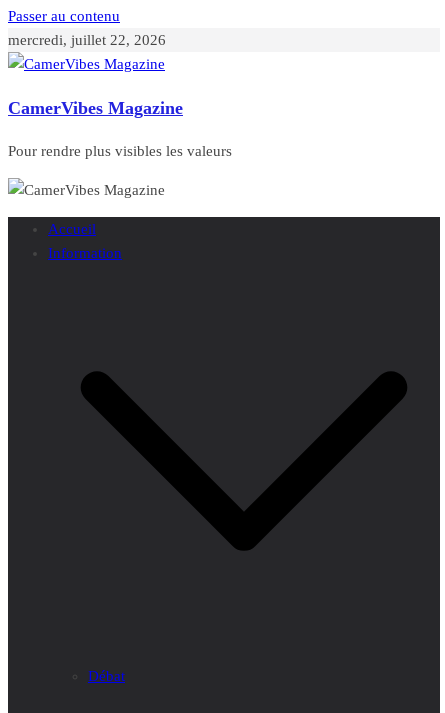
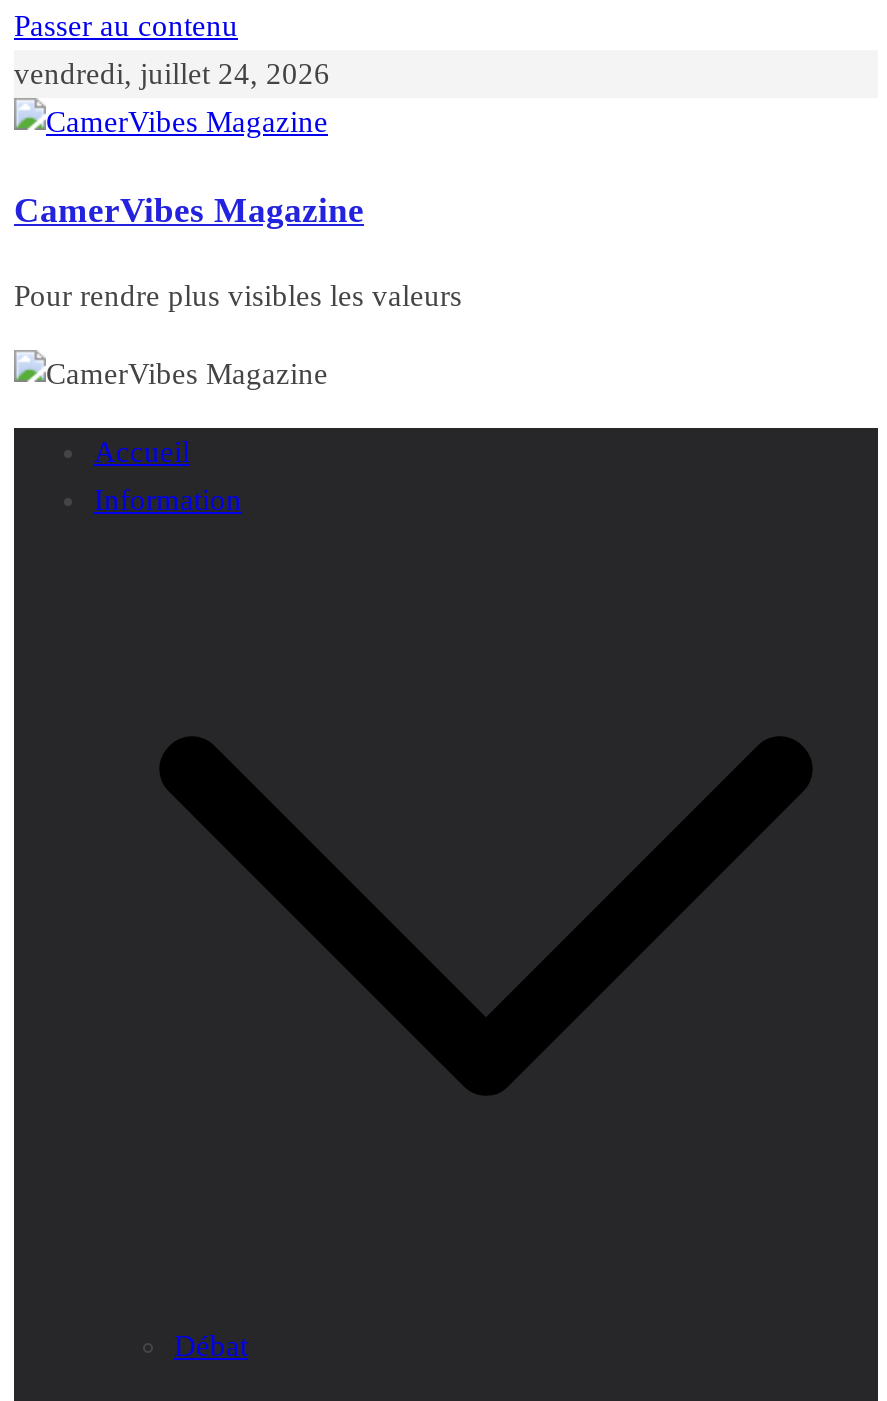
- mercredi, juillet 22, 2026
+ vendredi, juillet 24, 2026
